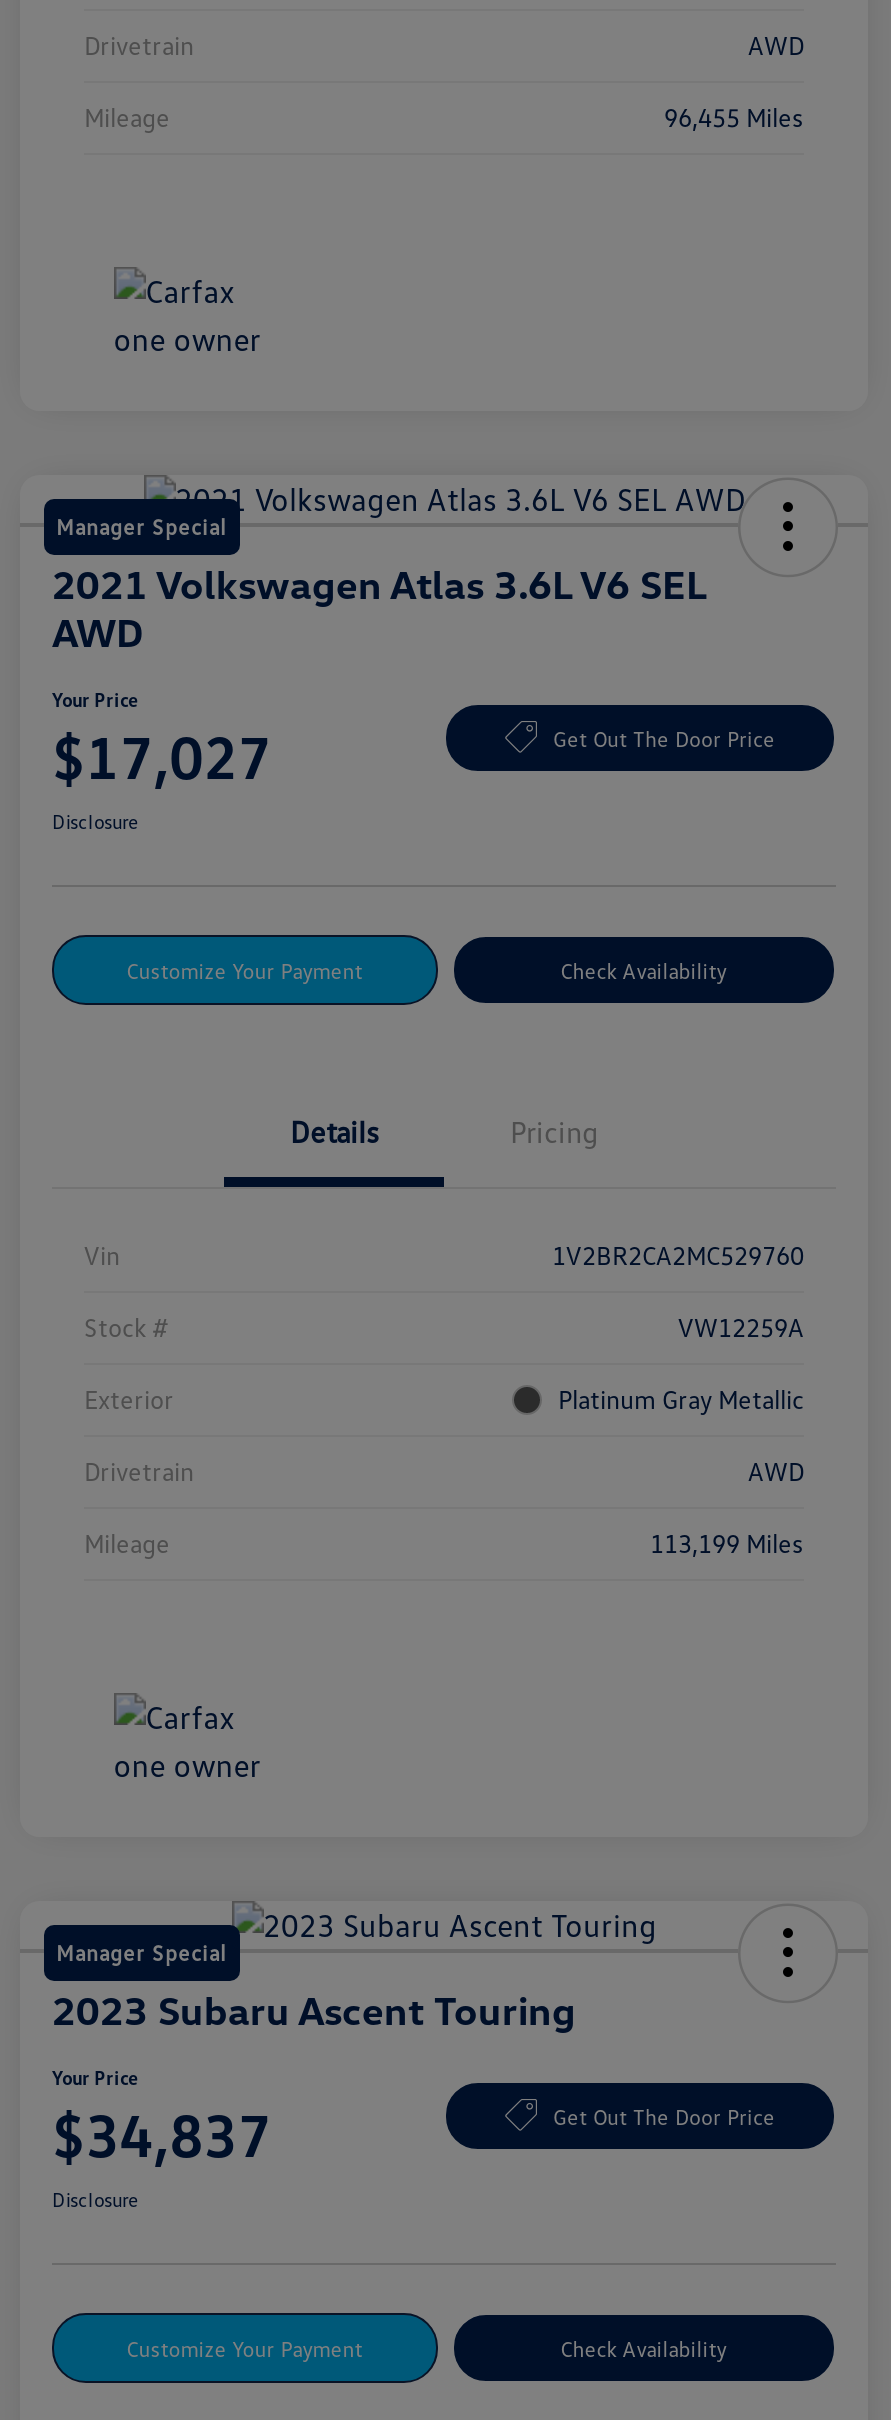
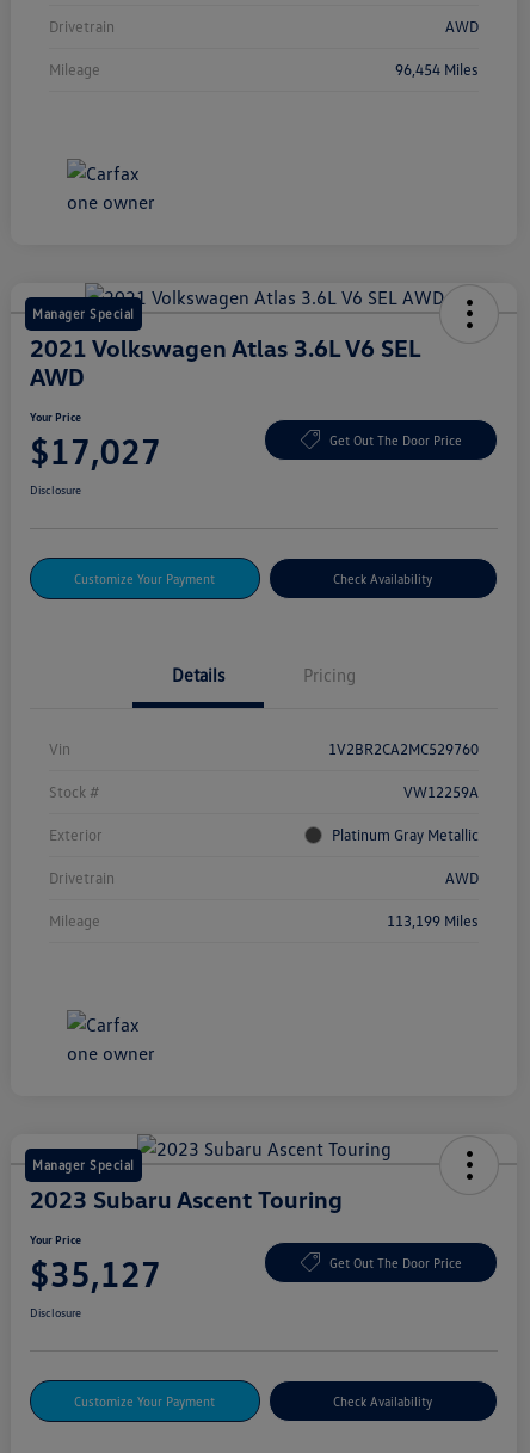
- 96,455 Miles
+ 96,454 Miles

- $34,837
+ $35,127
